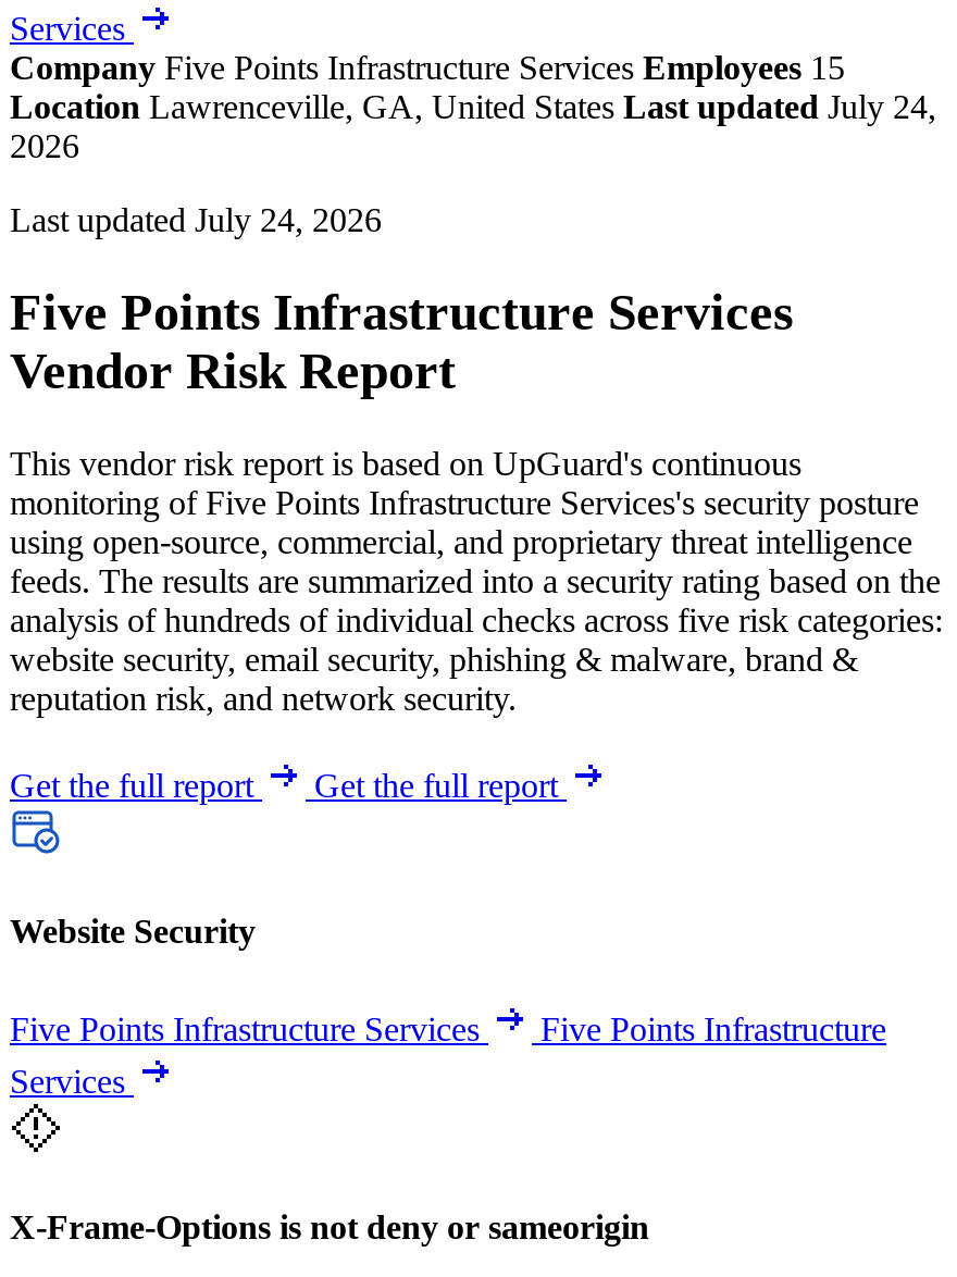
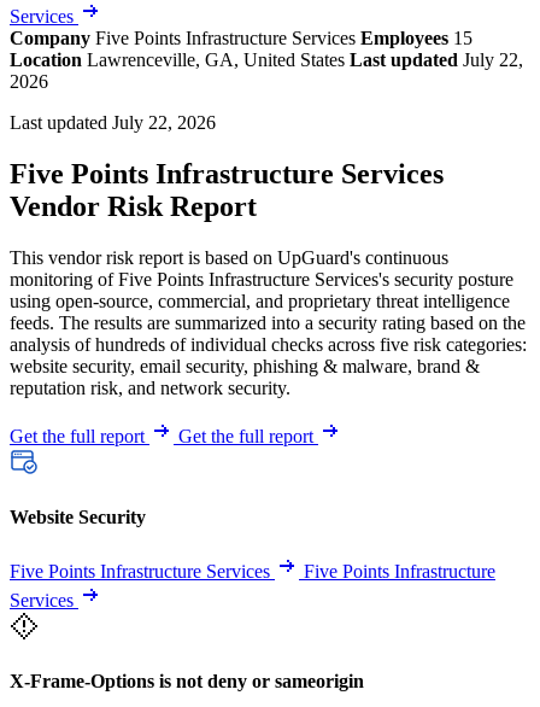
- Location Lawrenceville, GA, United States Last updated July 24,
+ Location Lawrenceville, GA, United States Last updated July 22,

- Last updated July 24, 2026
+ Last updated July 22, 2026
